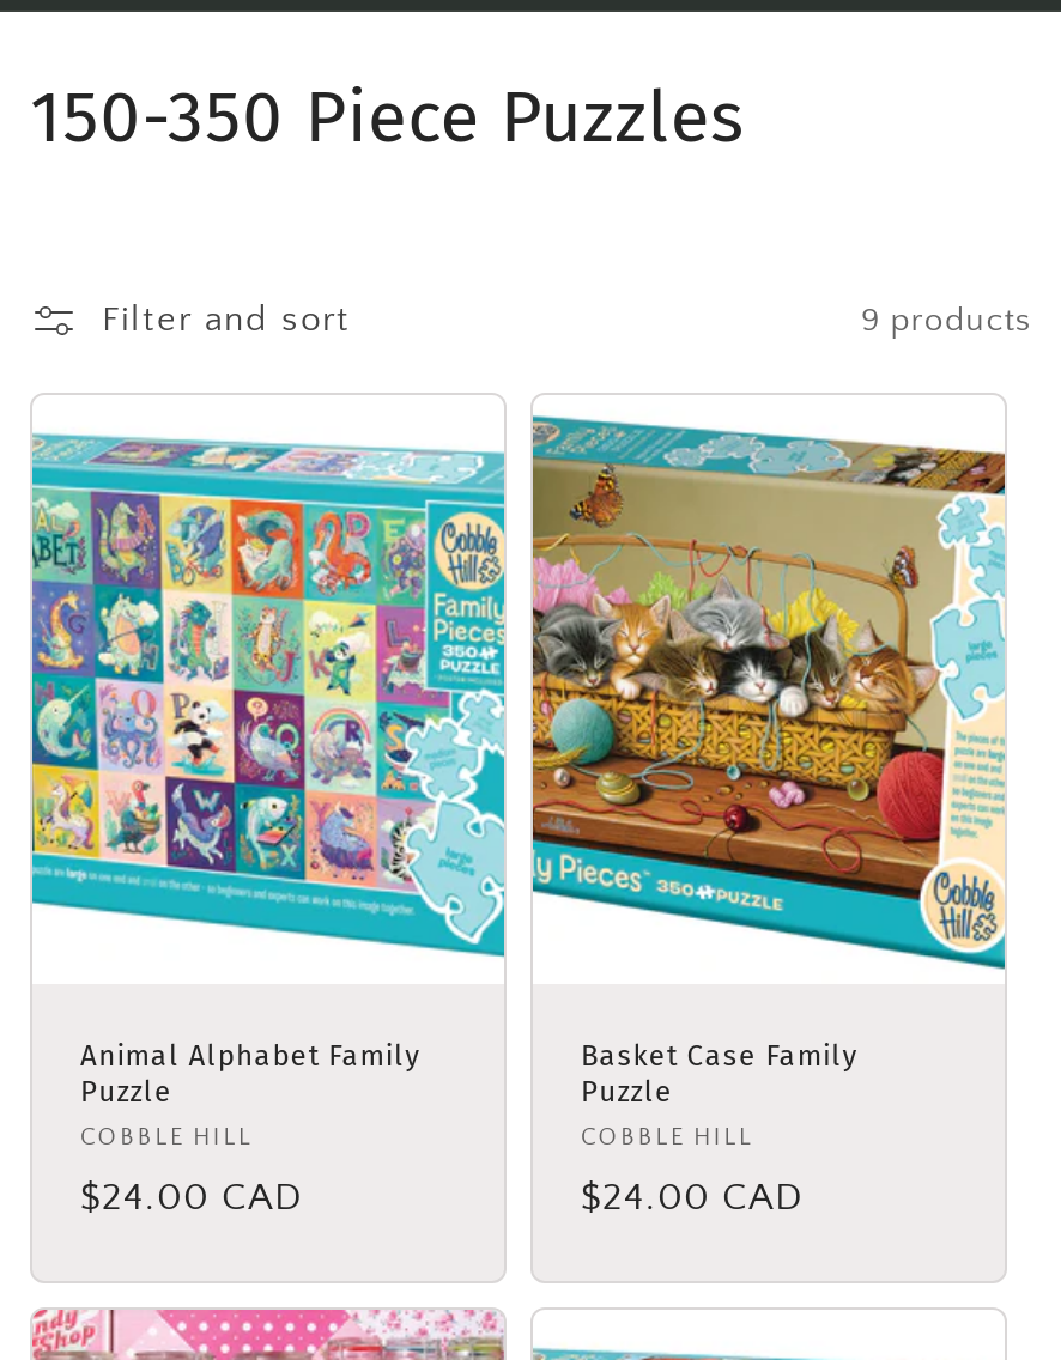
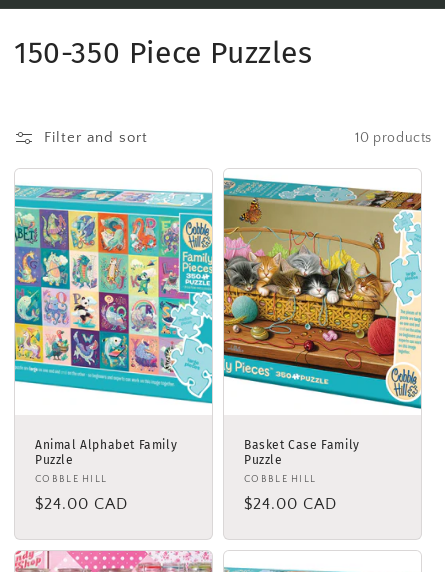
- 9 products
+ 10 products
